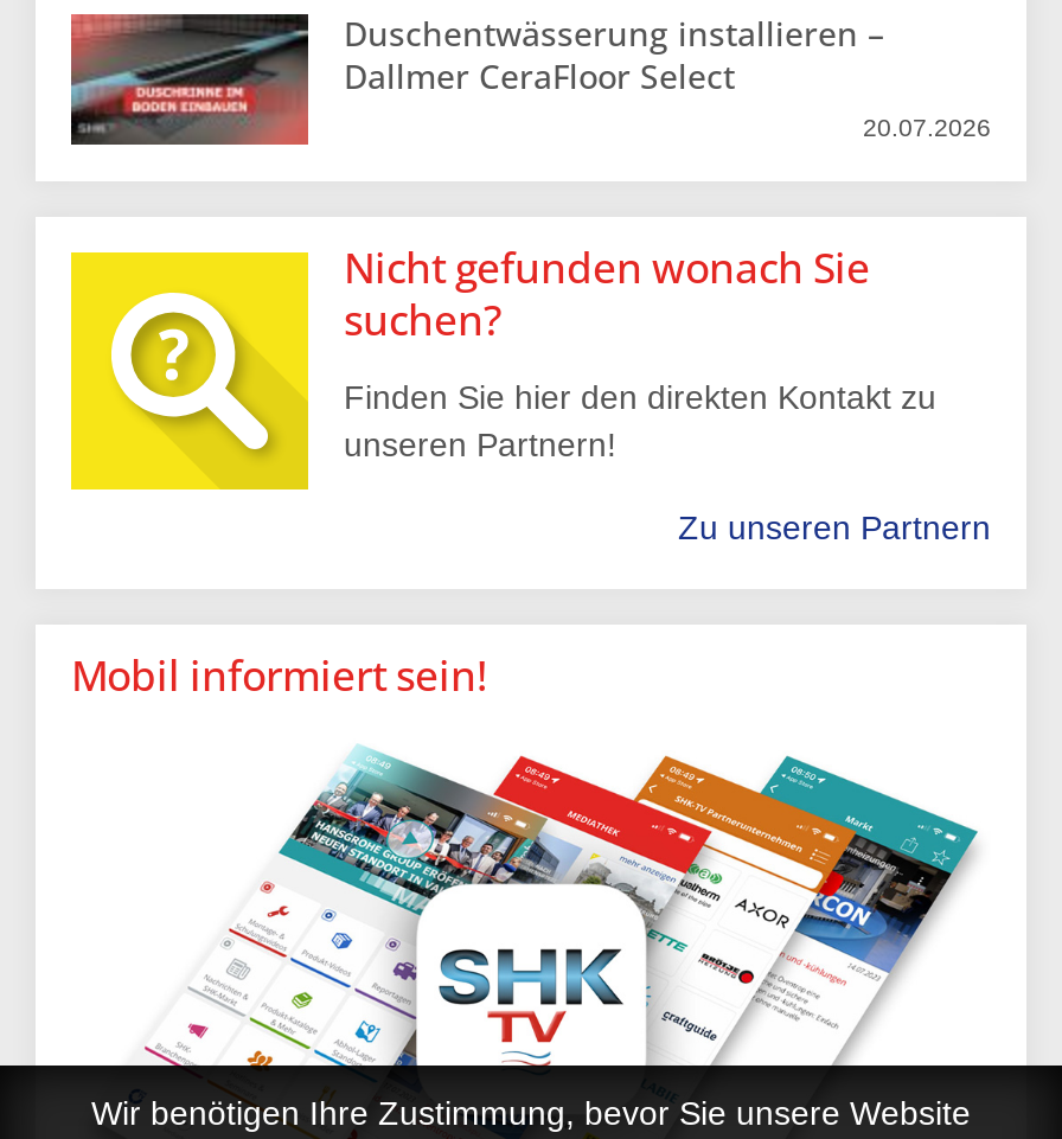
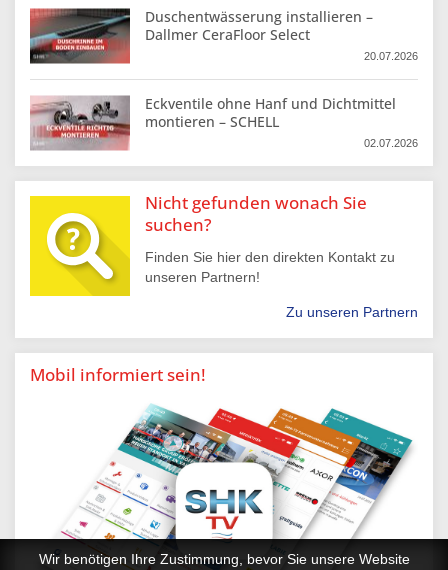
+ [image]
+ Eckventile ohne Hanf und Dichtmittel
+ montieren – SCHELL
+ 02.07.2026
